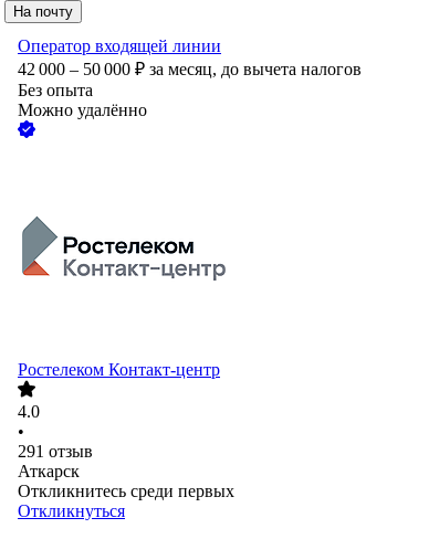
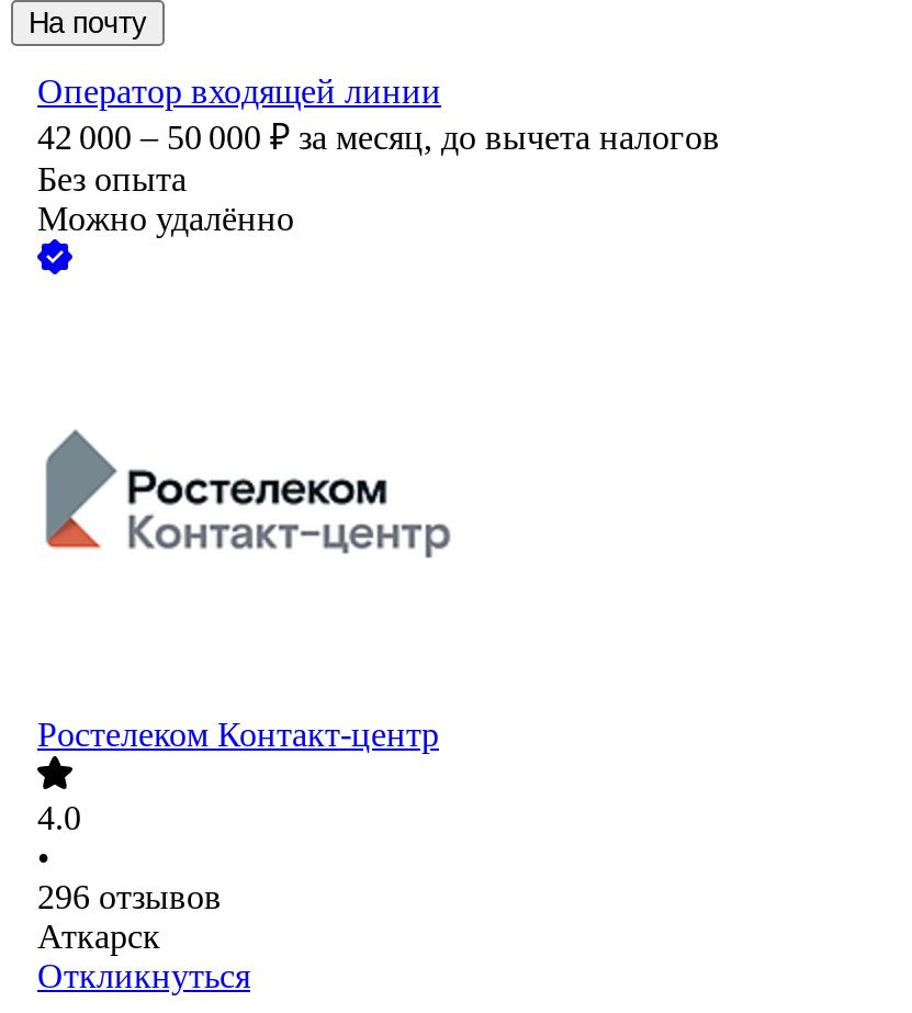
- 291 отзыв
+ 296 отзывов

- Откликнитесь среди первых
